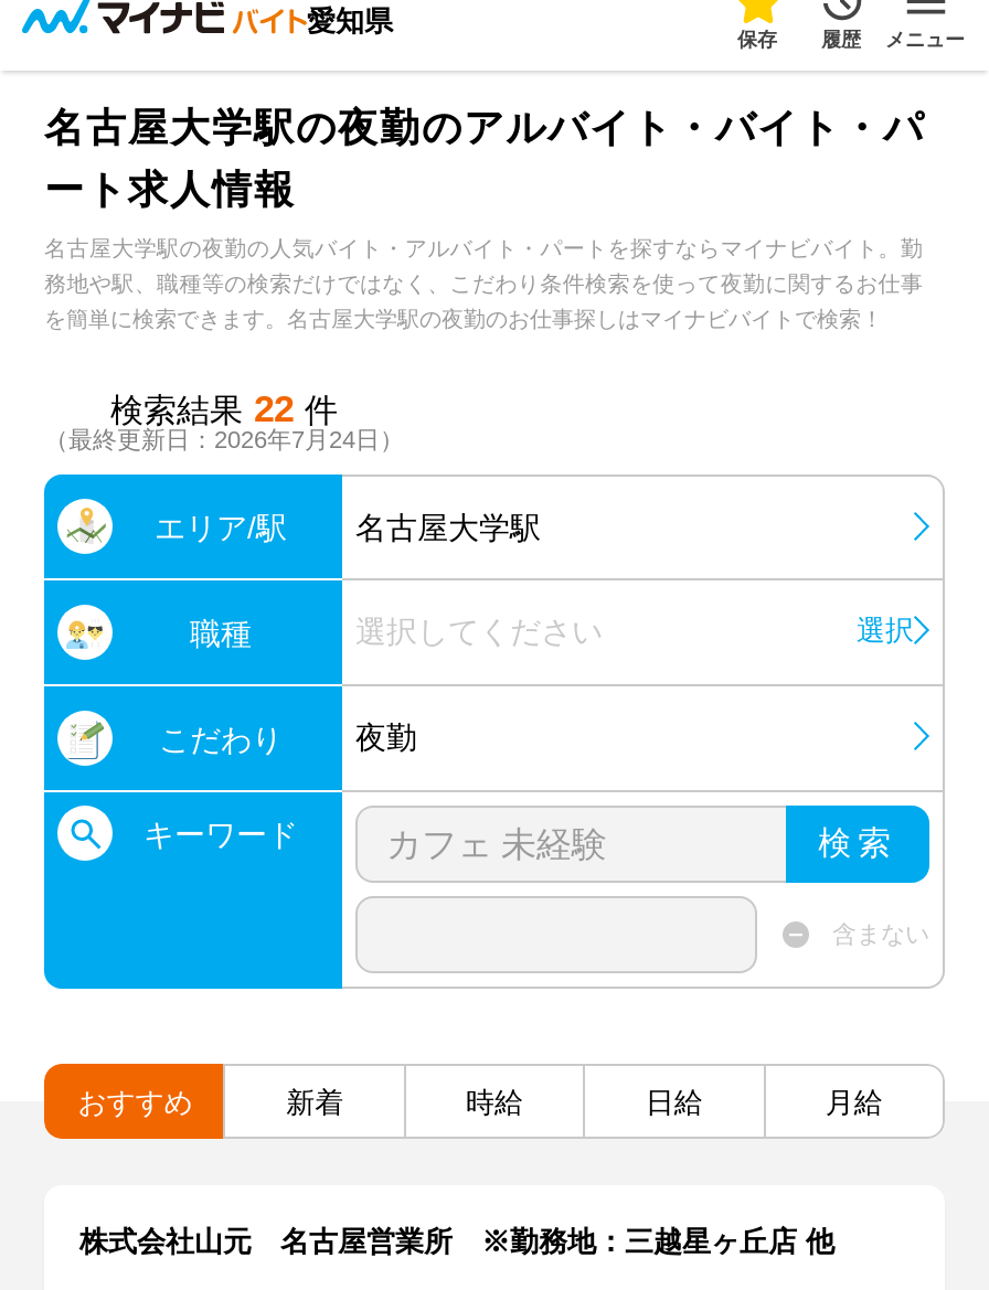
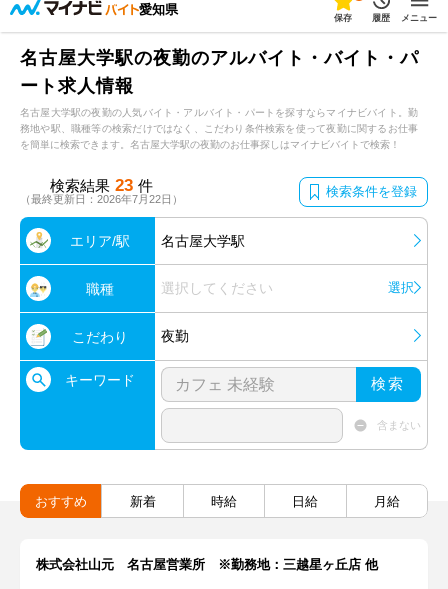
- 検索結果 22 件
- （最終更新日：2026年7月24日）
+ 検索結果 23 件
+ （最終更新日：2026年7月22日）
+ 検索条件を登録
